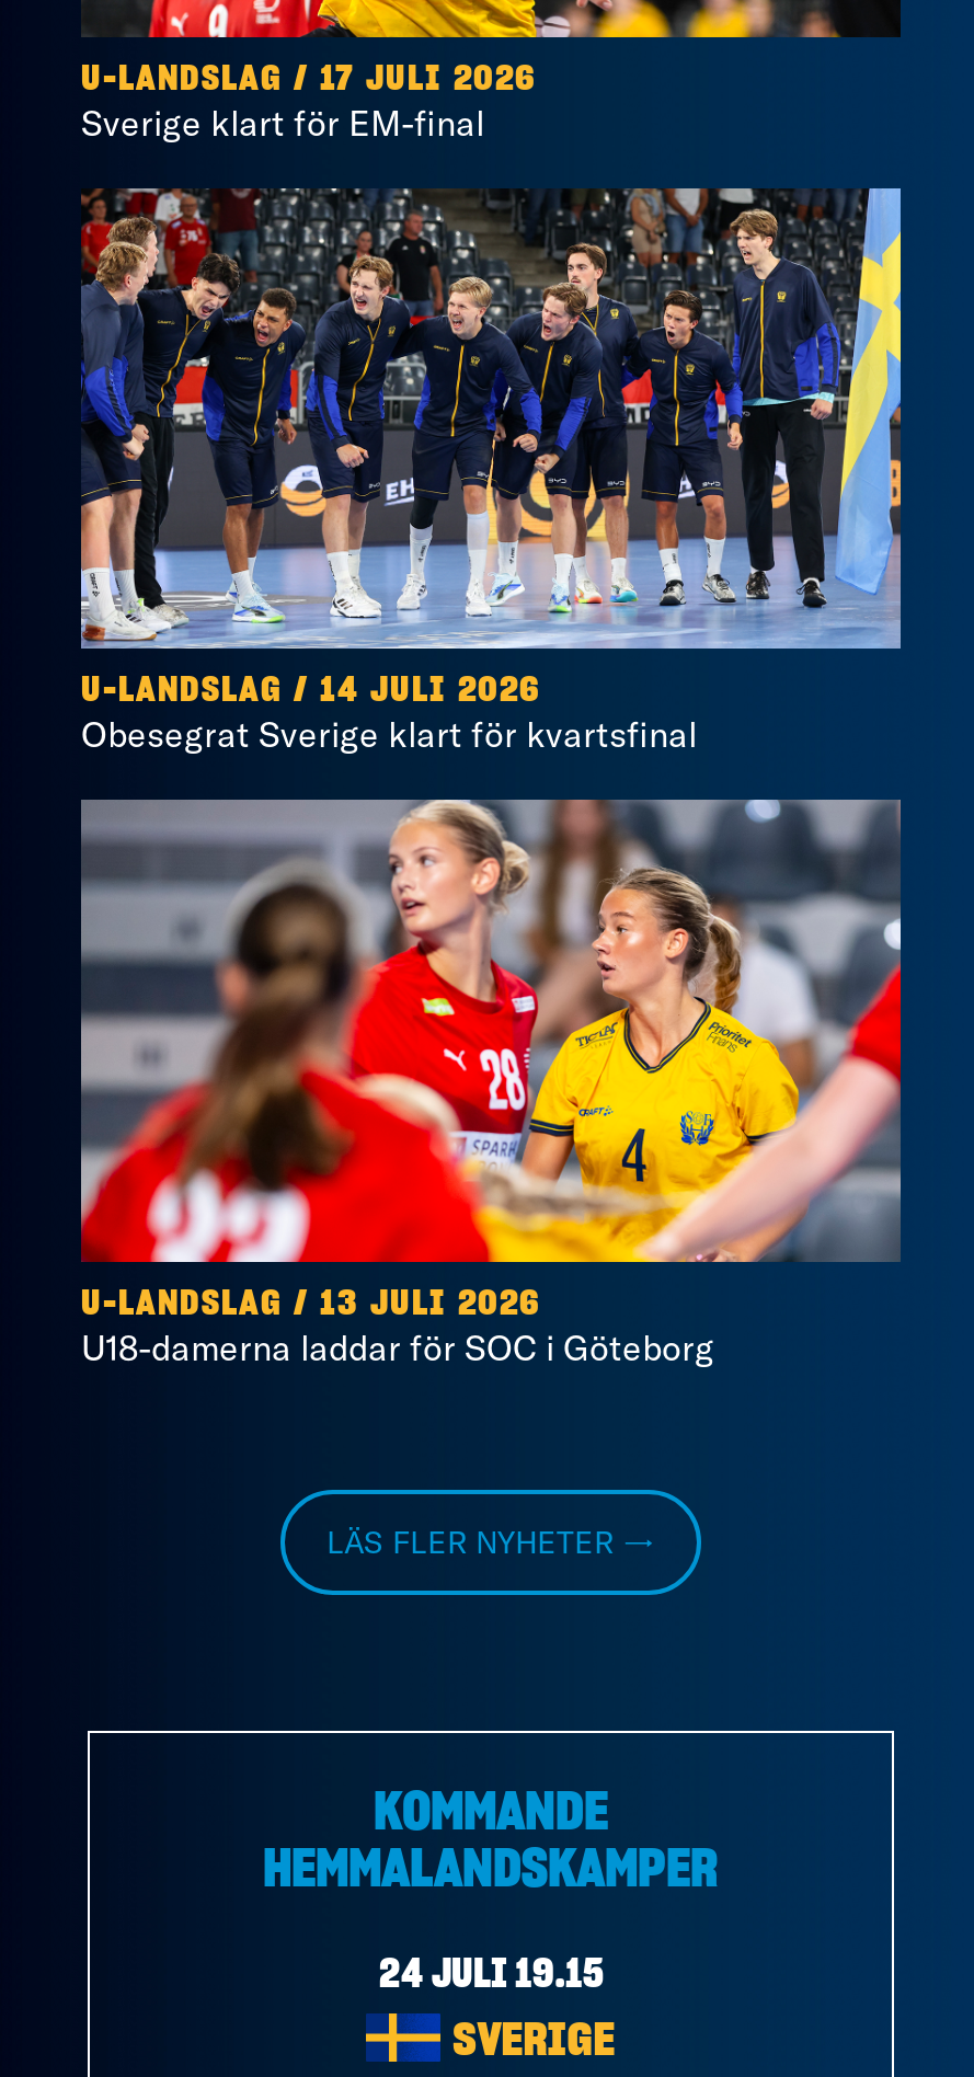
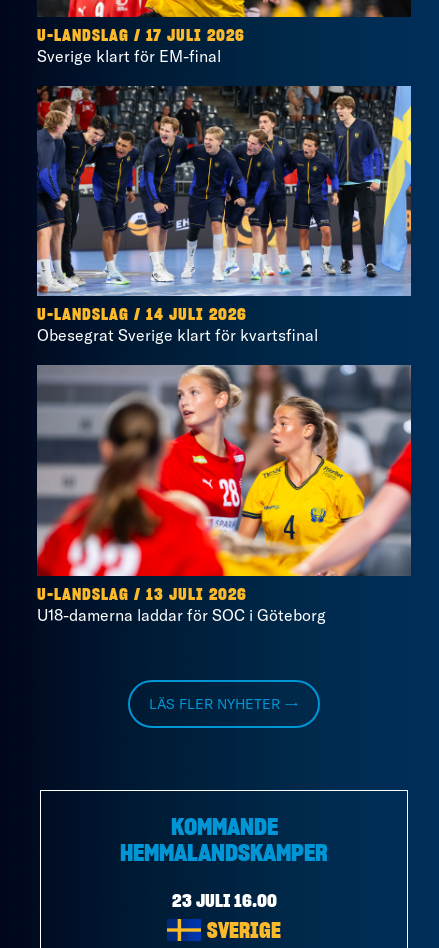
- 24 JULI 19.15
+ 23 JULI 16.00
